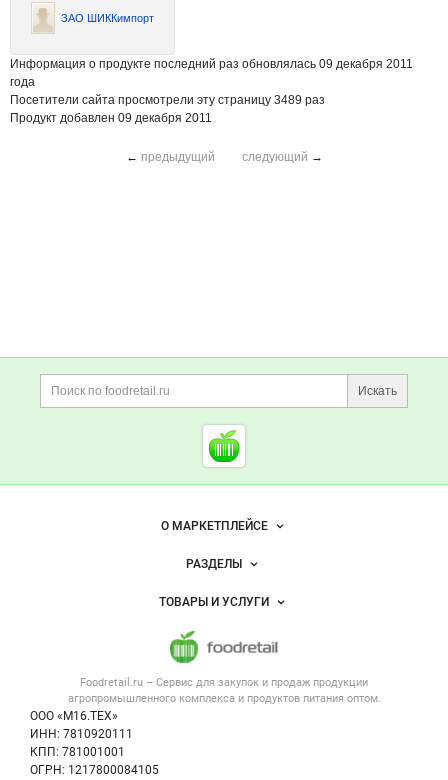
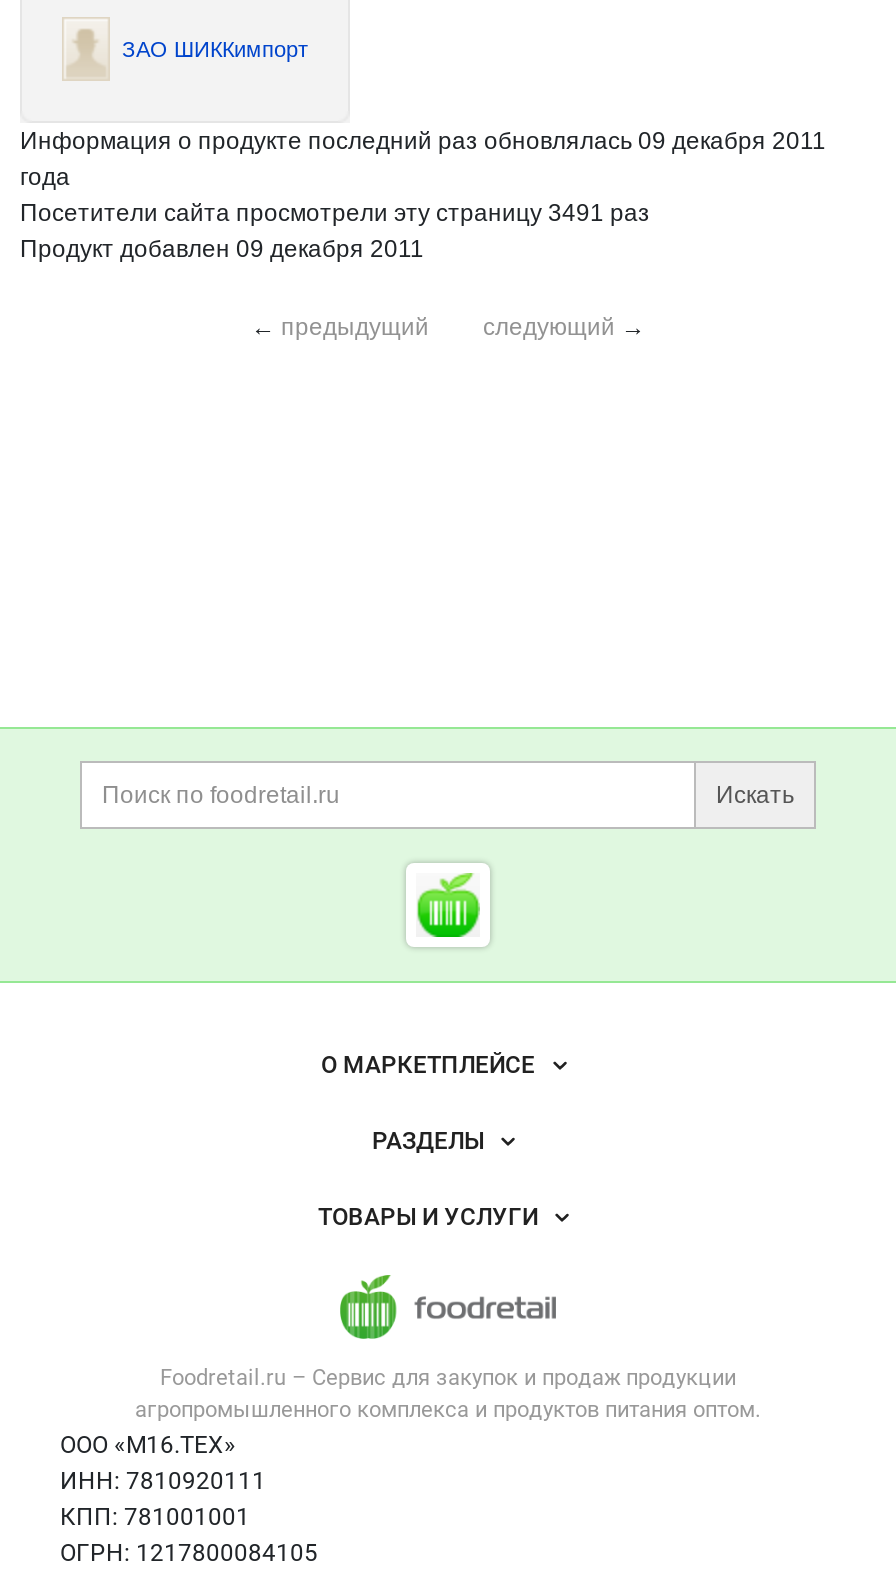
- Посетители сайта просмотрели эту страницу 3489 раз
+ Посетители сайта просмотрели эту страницу 3491 раз
